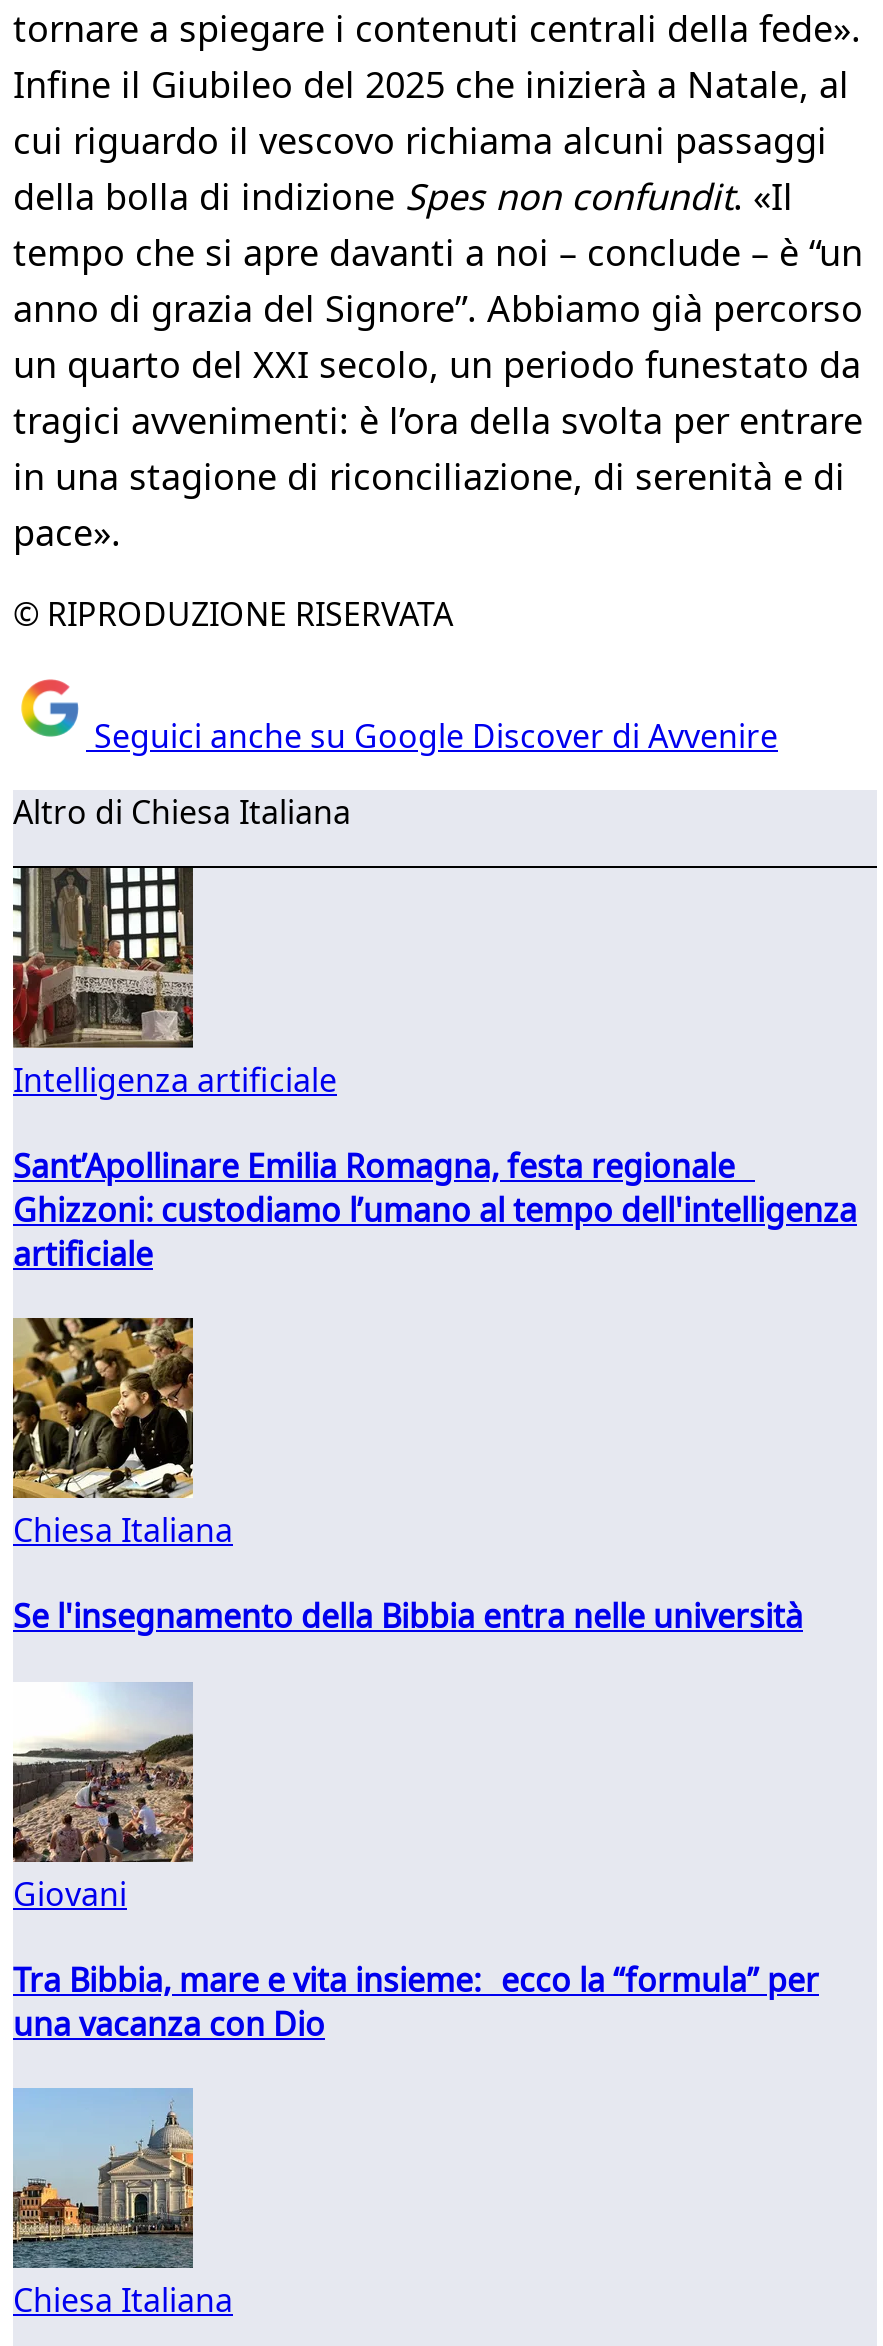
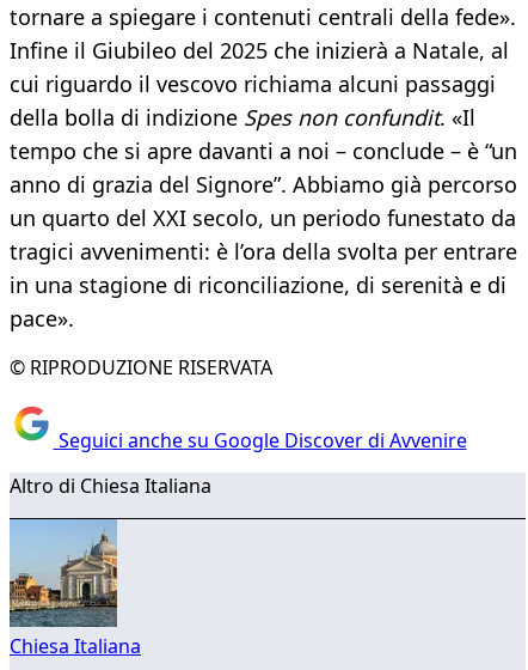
- [image]
- Intelligenza artificiale
- Sant’Apollinare Emilia Romagna, festa regionale
- Ghizzoni: custodiamo l’umano al tempo dell'intelligenza
- artificiale

- [image]
- Chiesa Italiana
- Se l'insegnamento della Bibbia entra nelle università

- [image]
- Giovani
- Tra Bibbia, mare e vita insieme: ecco la “formula” per
- una vacanza con Dio
